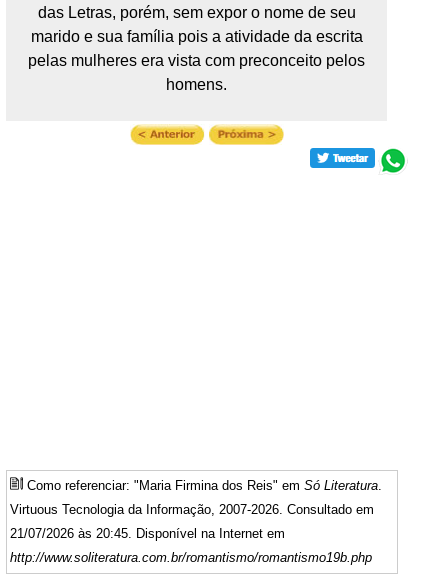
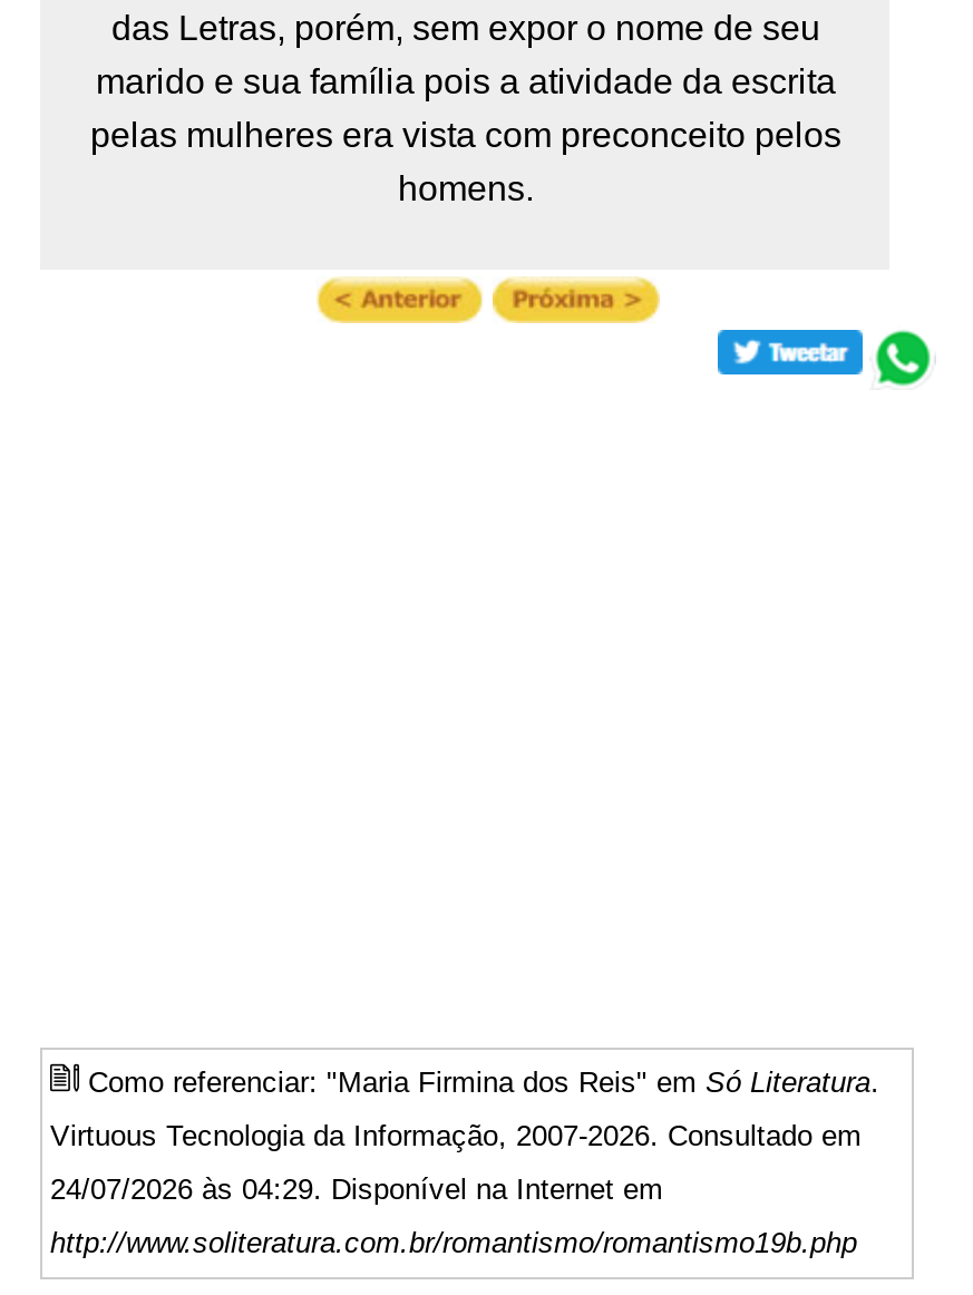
- 21/07/2026 às 20:45. Disponível na Internet em
+ 24/07/2026 às 04:29. Disponível na Internet em
